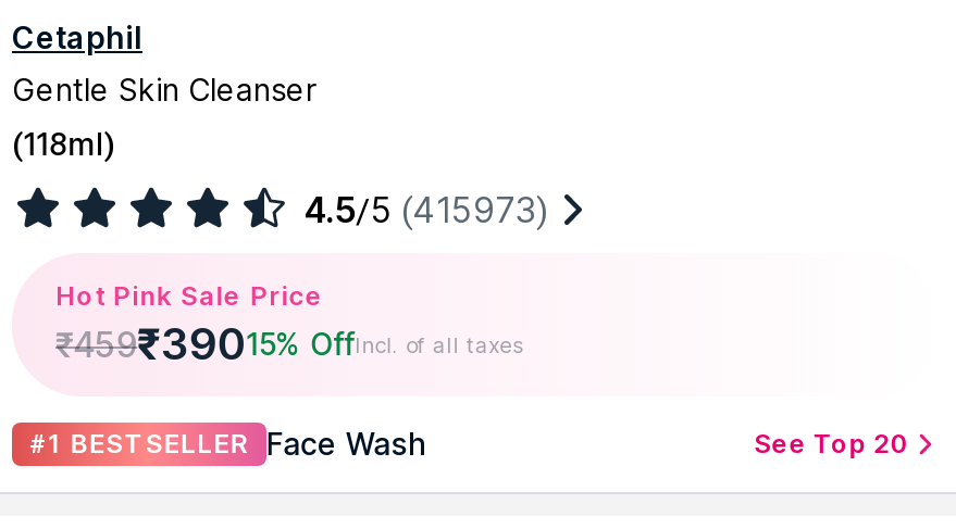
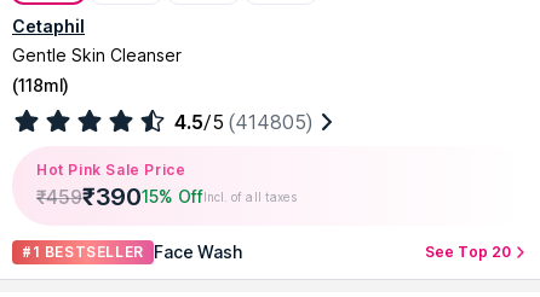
- 4.5/5 (415973)
+ 4.5/5 (414805)
